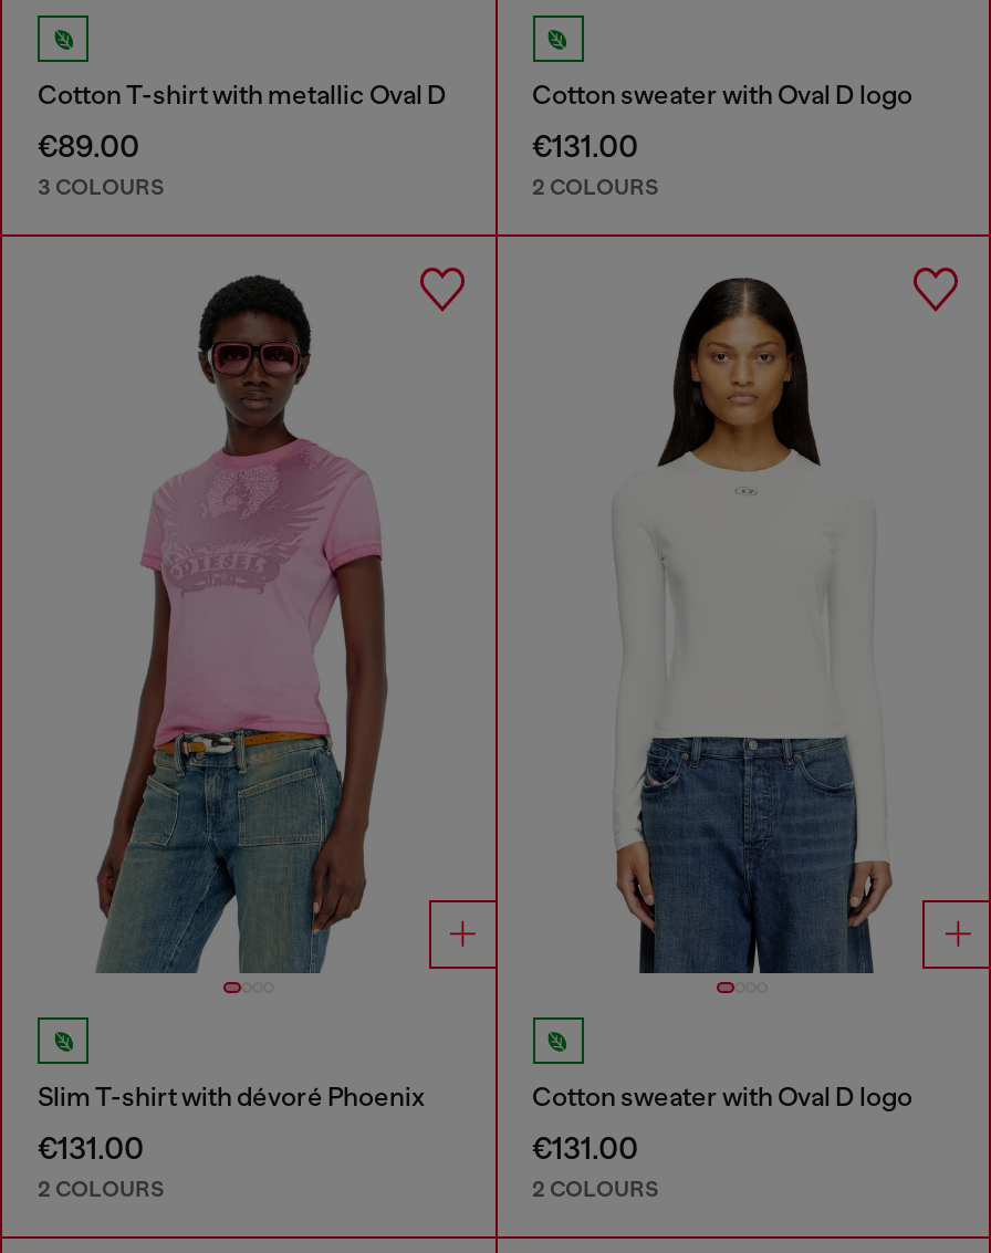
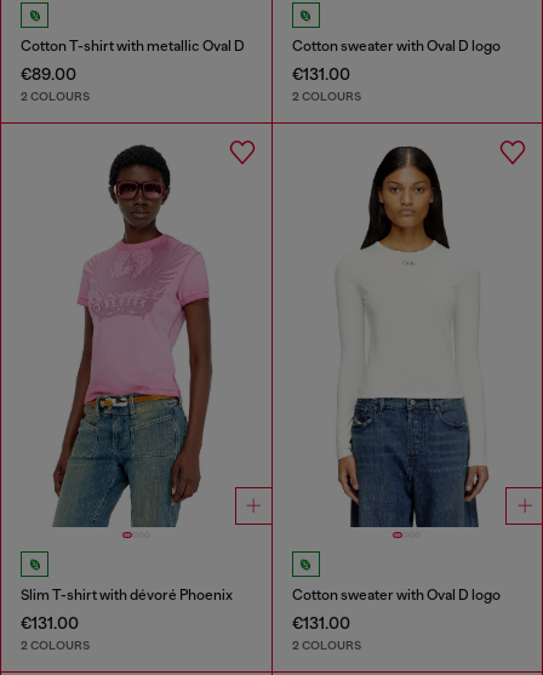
- 3 COLOURS
+ 2 COLOURS
